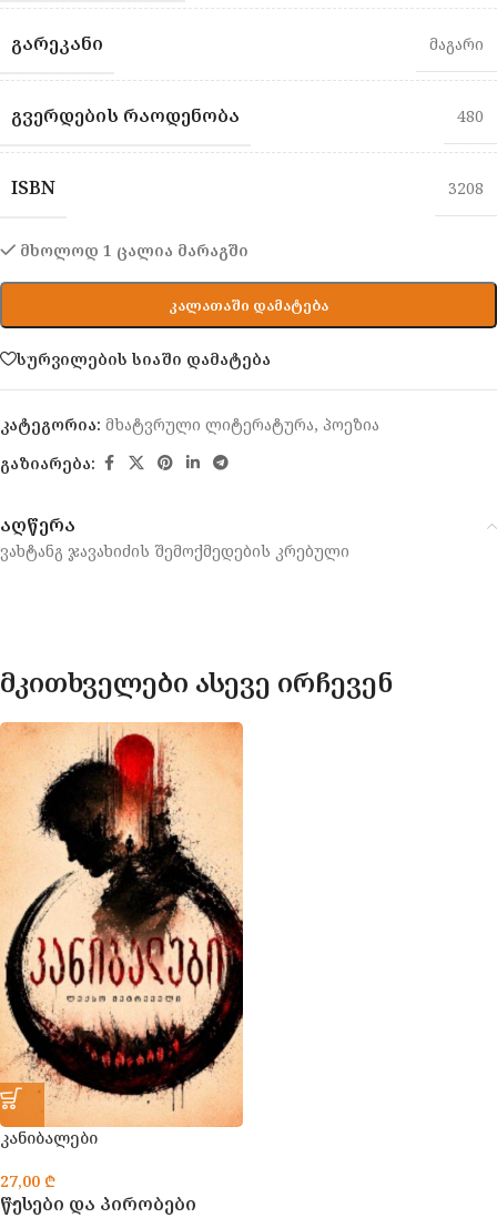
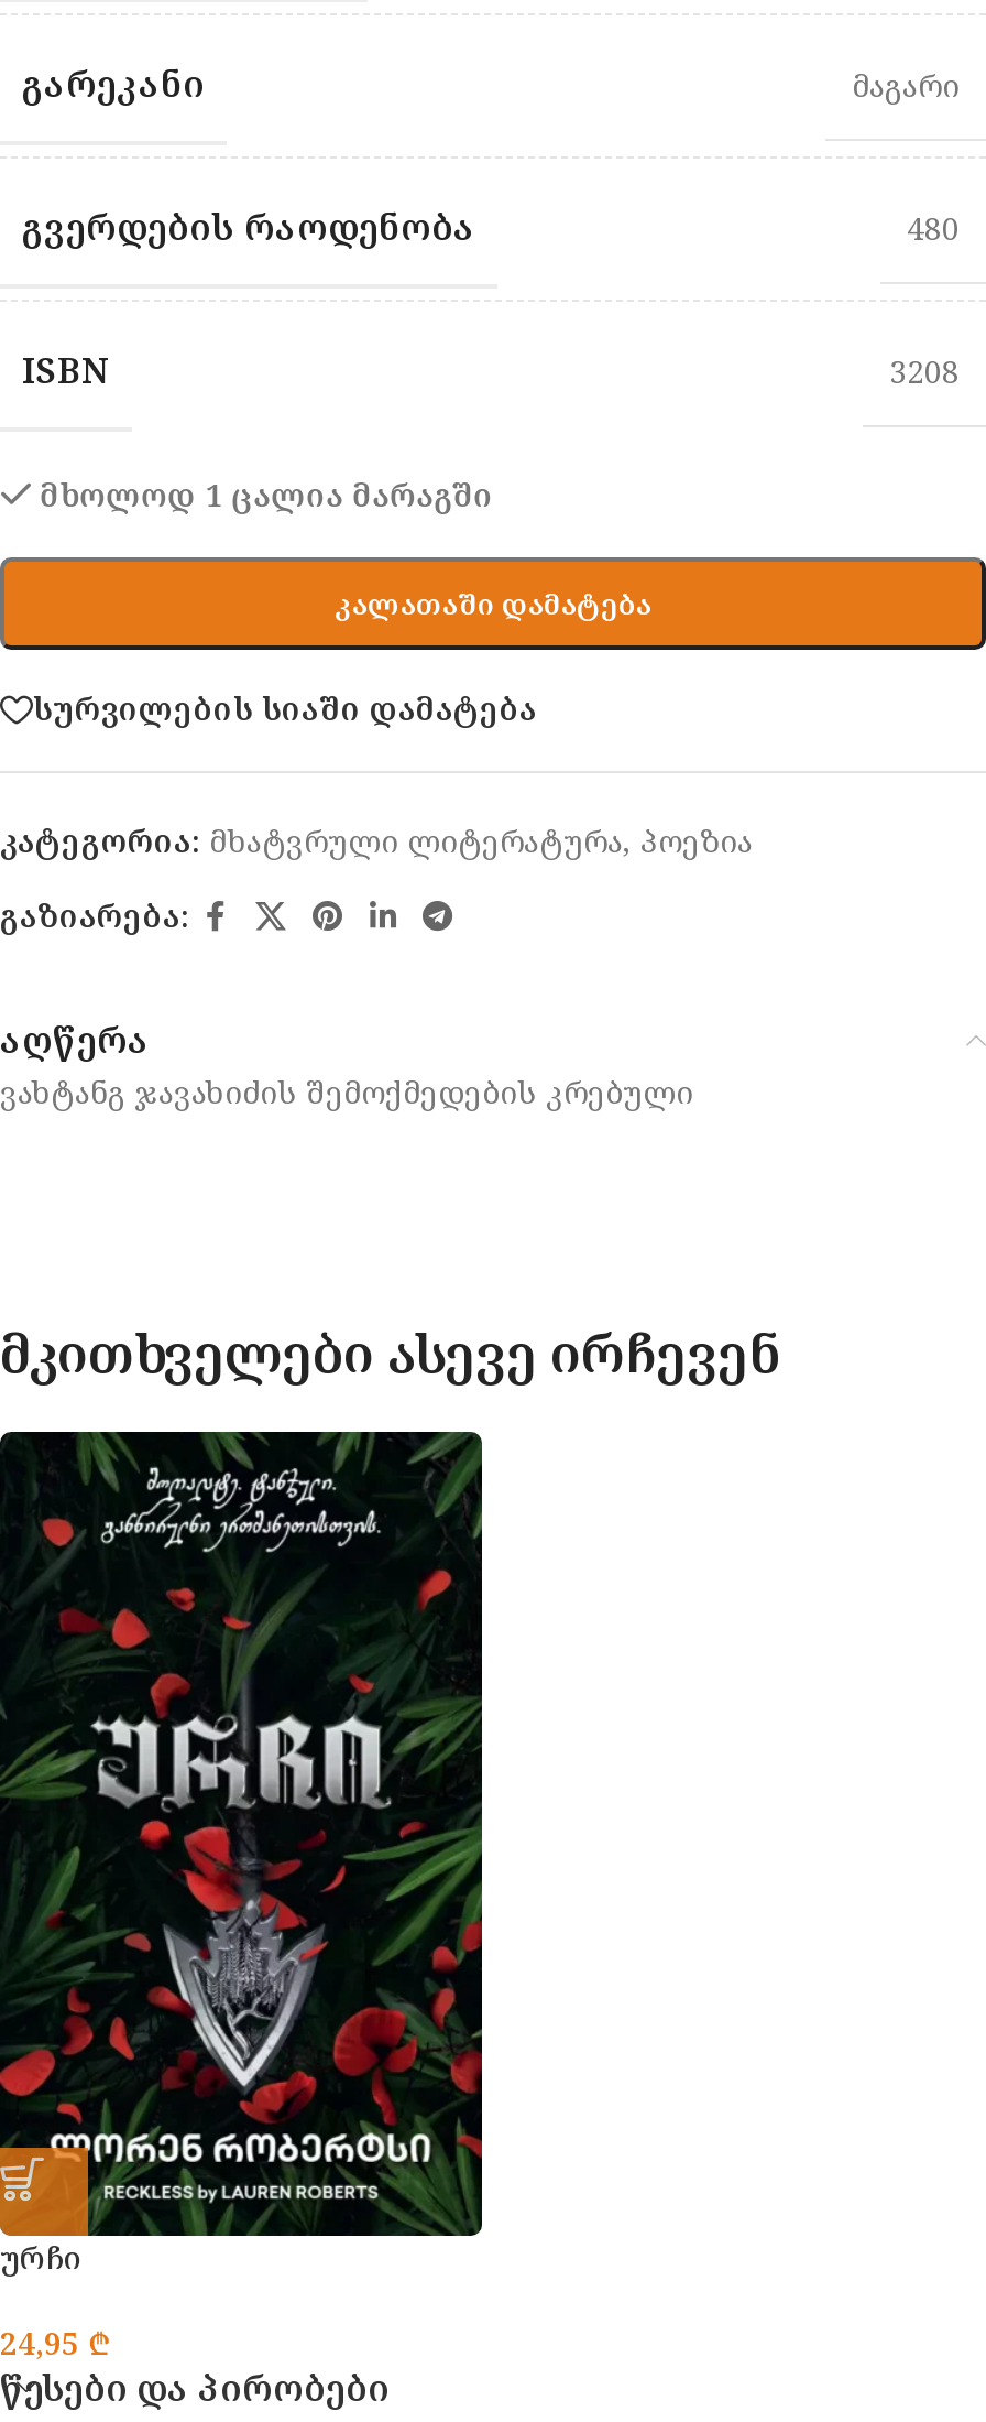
- [image]
- კანიბალები
+ [image]
+ ურჩი

- 27,00 ₾
+ 24,95 ₾
